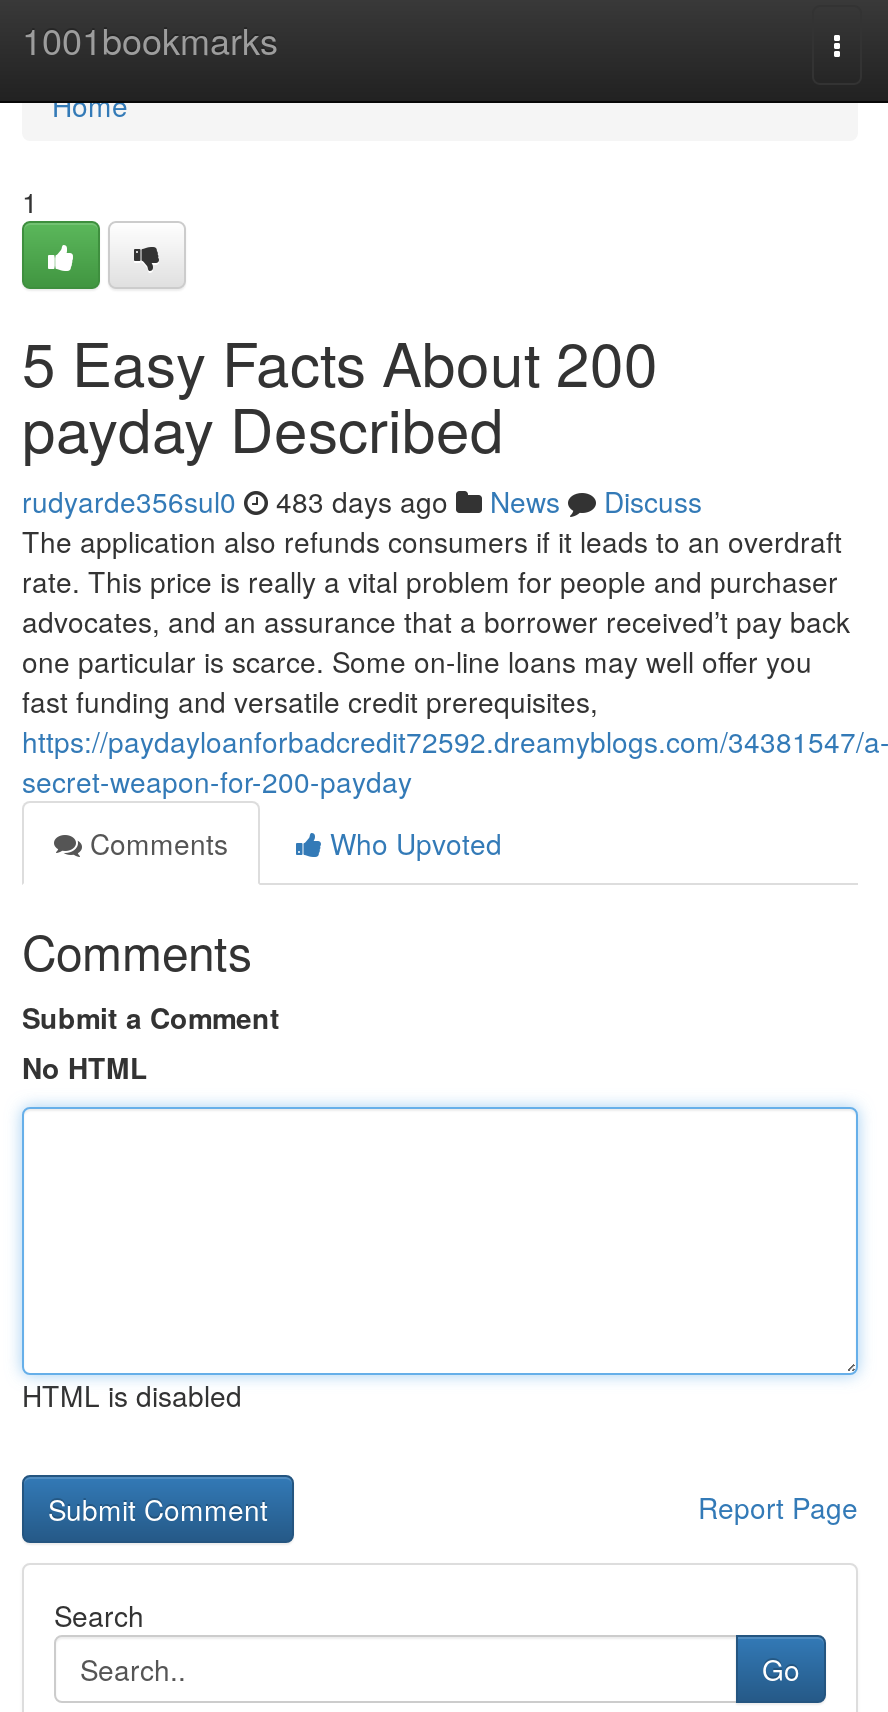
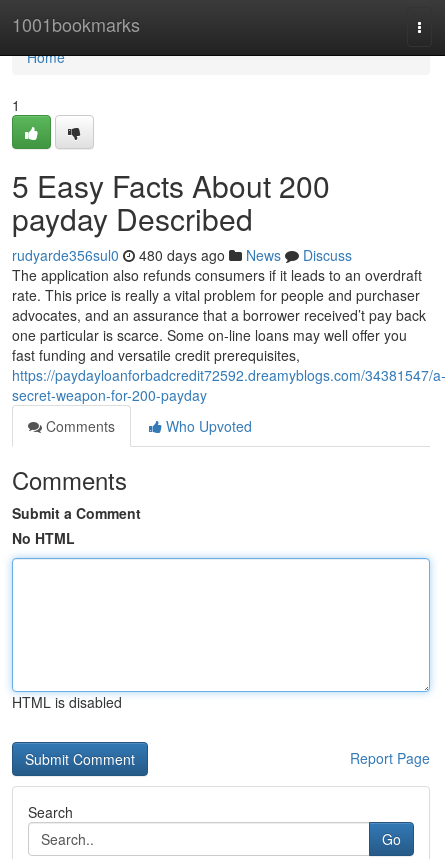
- rudyarde356sul0 483 days ago News Discuss
+ rudyarde356sul0 480 days ago News Discuss
